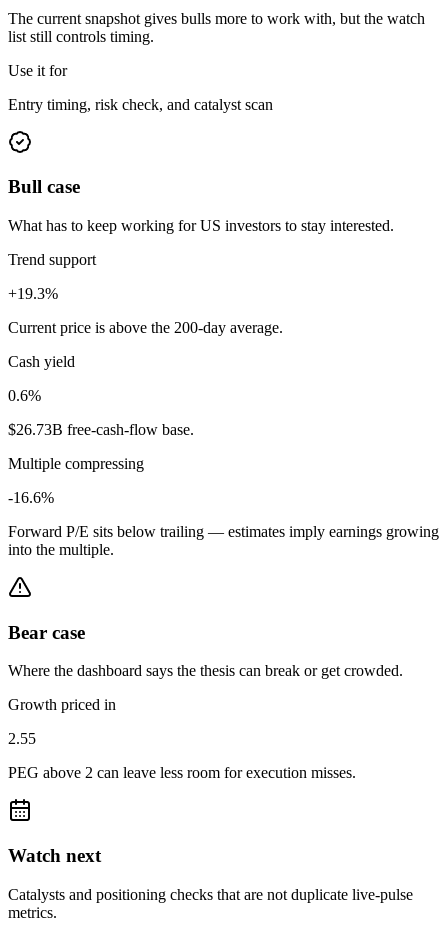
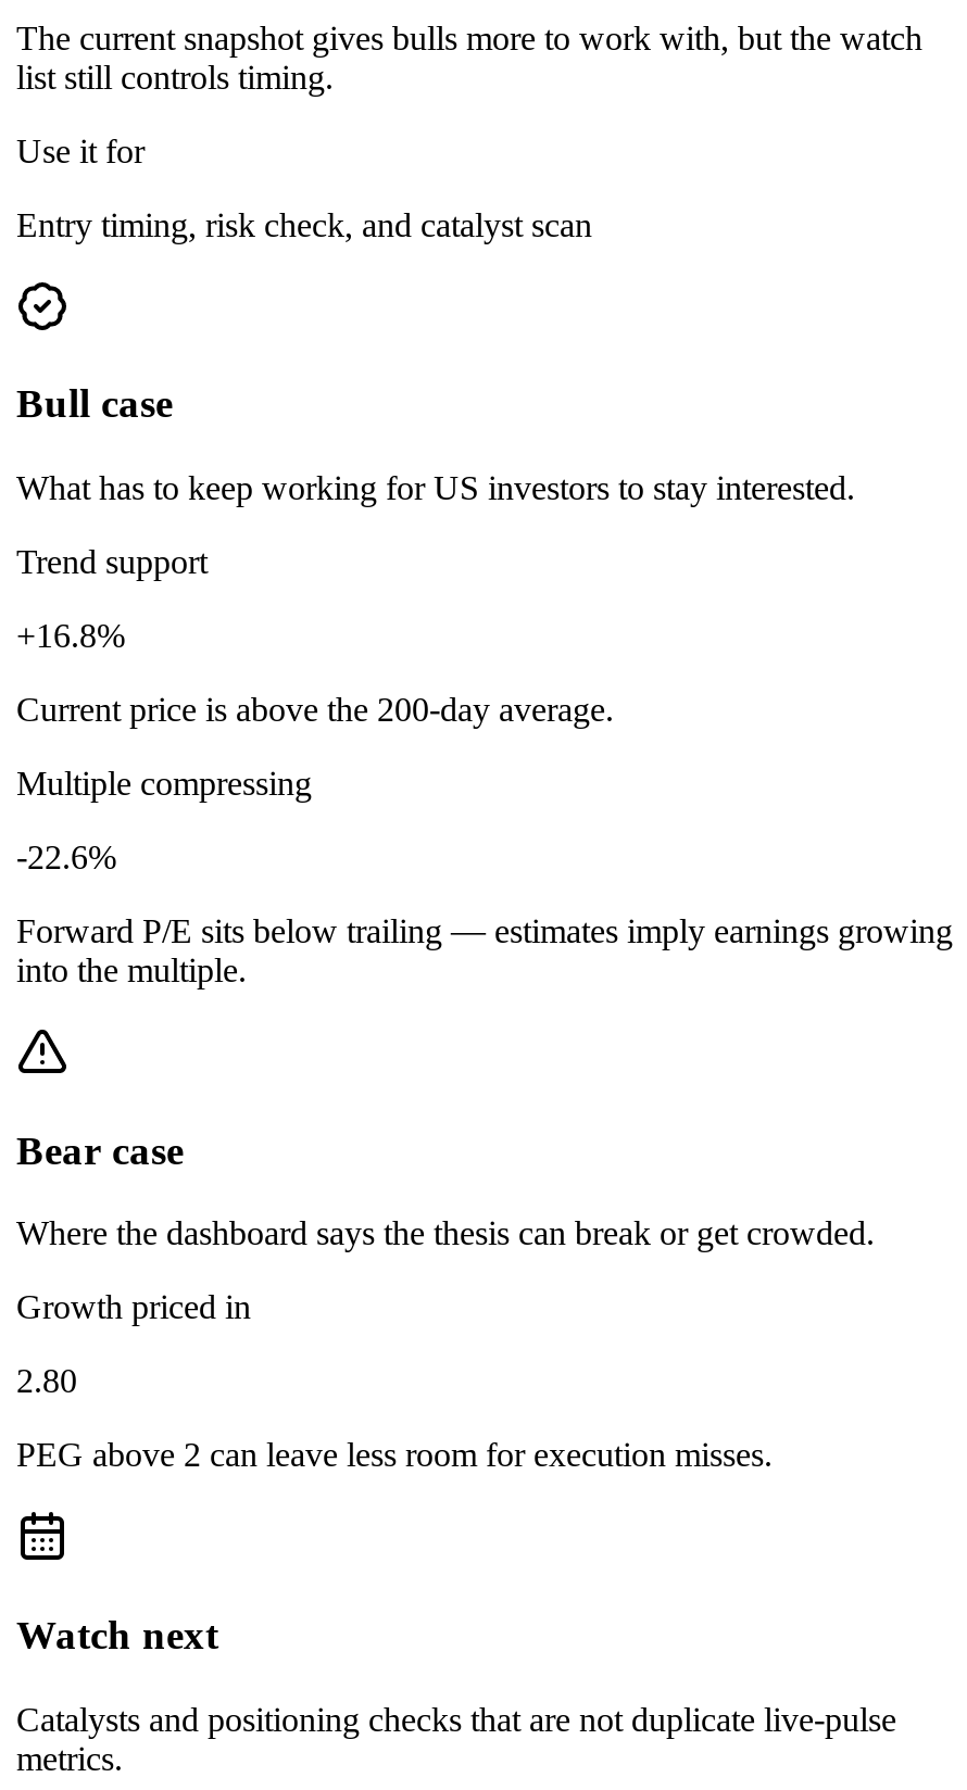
- +19.3%
+ +16.8%

- Cash yield
- 0.6%
- $26.73B free-cash-flow base.

- -16.6%
+ -22.6%

- 2.55
+ 2.80
